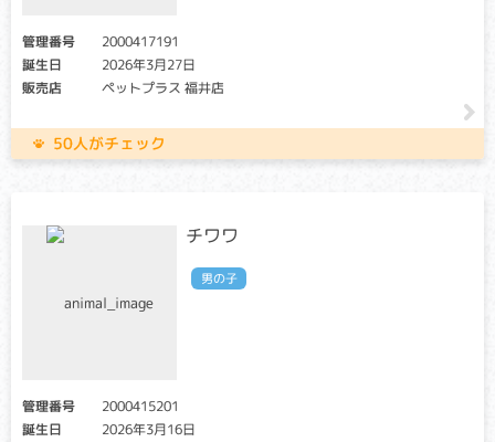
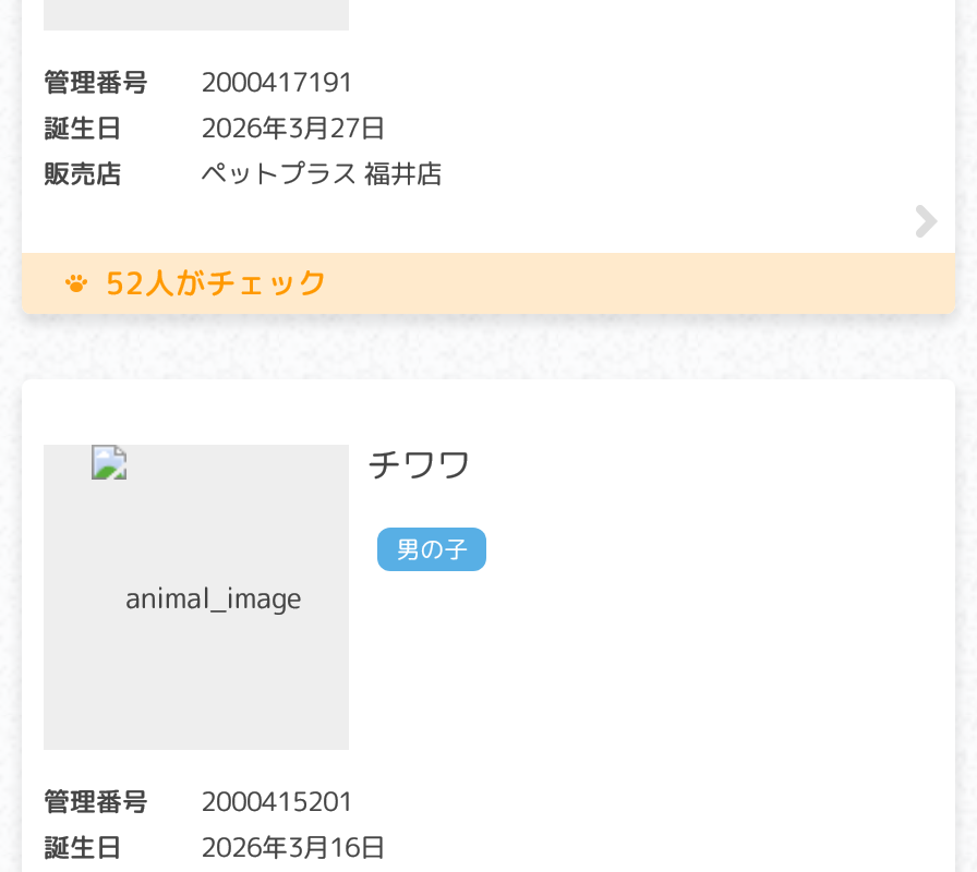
- 50人がチェック
+ 52人がチェック
